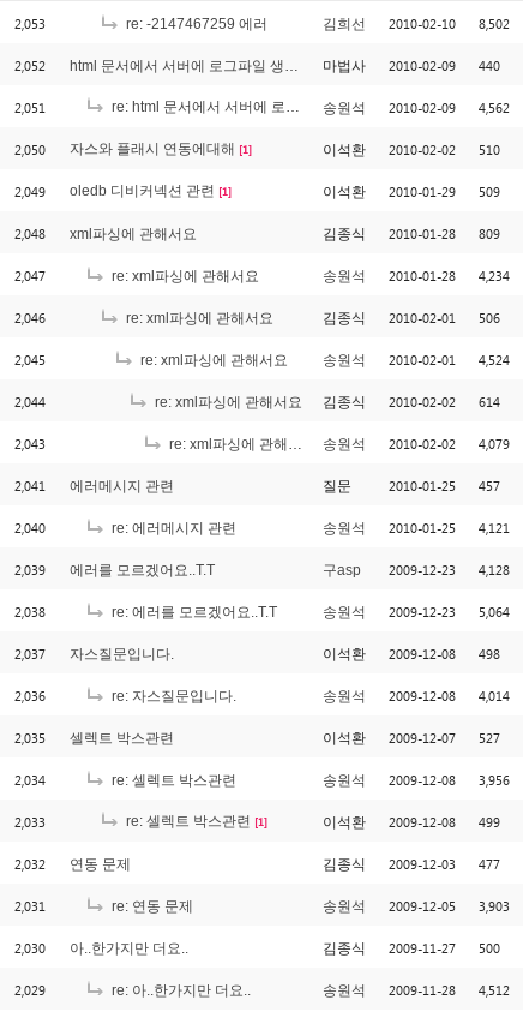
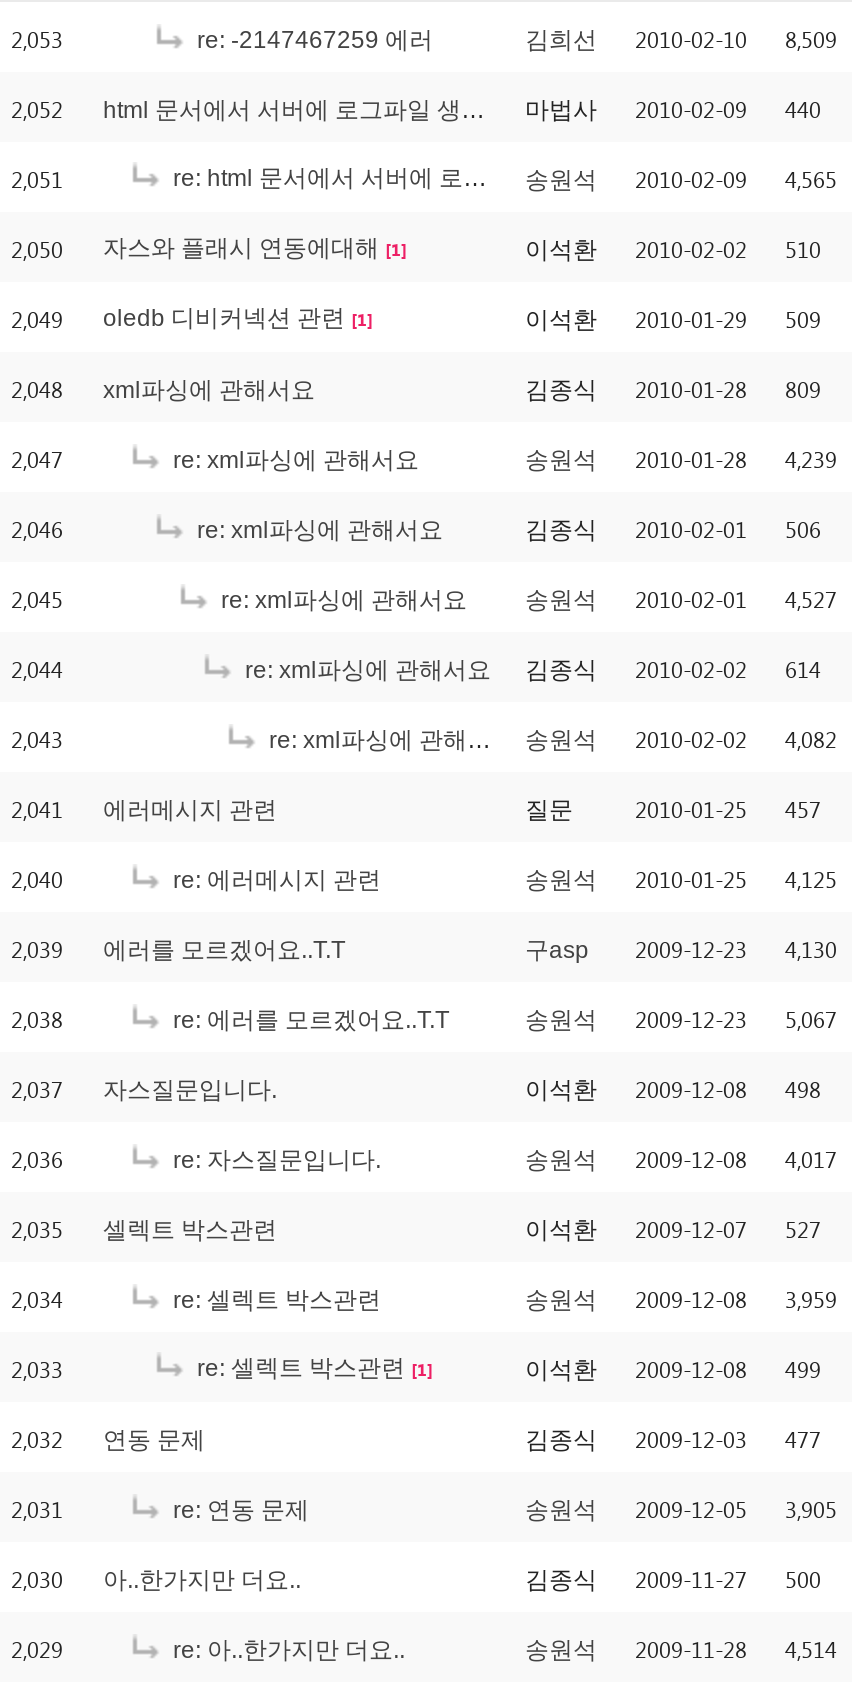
- 김희선 2010-02-10 8,502
+ 김희선 2010-02-10 8,509

- 4,562
+ 4,565

- 송원석 2010-01-28 4,234
+ 송원석 2010-01-28 4,239

- 송원석 2010-02-01 4,524
+ 송원석 2010-02-01 4,527

- 송원석 2010-02-02 4,079
+ 송원석 2010-02-02 4,082

- 송원석 2010-01-25 4,121
+ 송원석 2010-01-25 4,125

- 구asp 2009-12-23 4,128
+ 구asp 2009-12-23 4,130

- 송원석 2009-12-23 5,064
+ 송원석 2009-12-23 5,067

- 송원석 2009-12-08 4,014
+ 송원석 2009-12-08 4,017

- 송원석 2009-12-08 3,956
+ 송원석 2009-12-08 3,959

- 송원석 2009-12-05 3,903
+ 송원석 2009-12-05 3,905

- 송원석 2009-11-28 4,512
+ 송원석 2009-11-28 4,514
